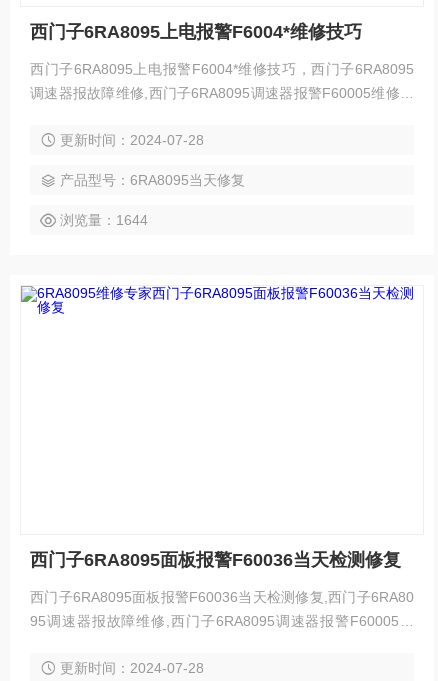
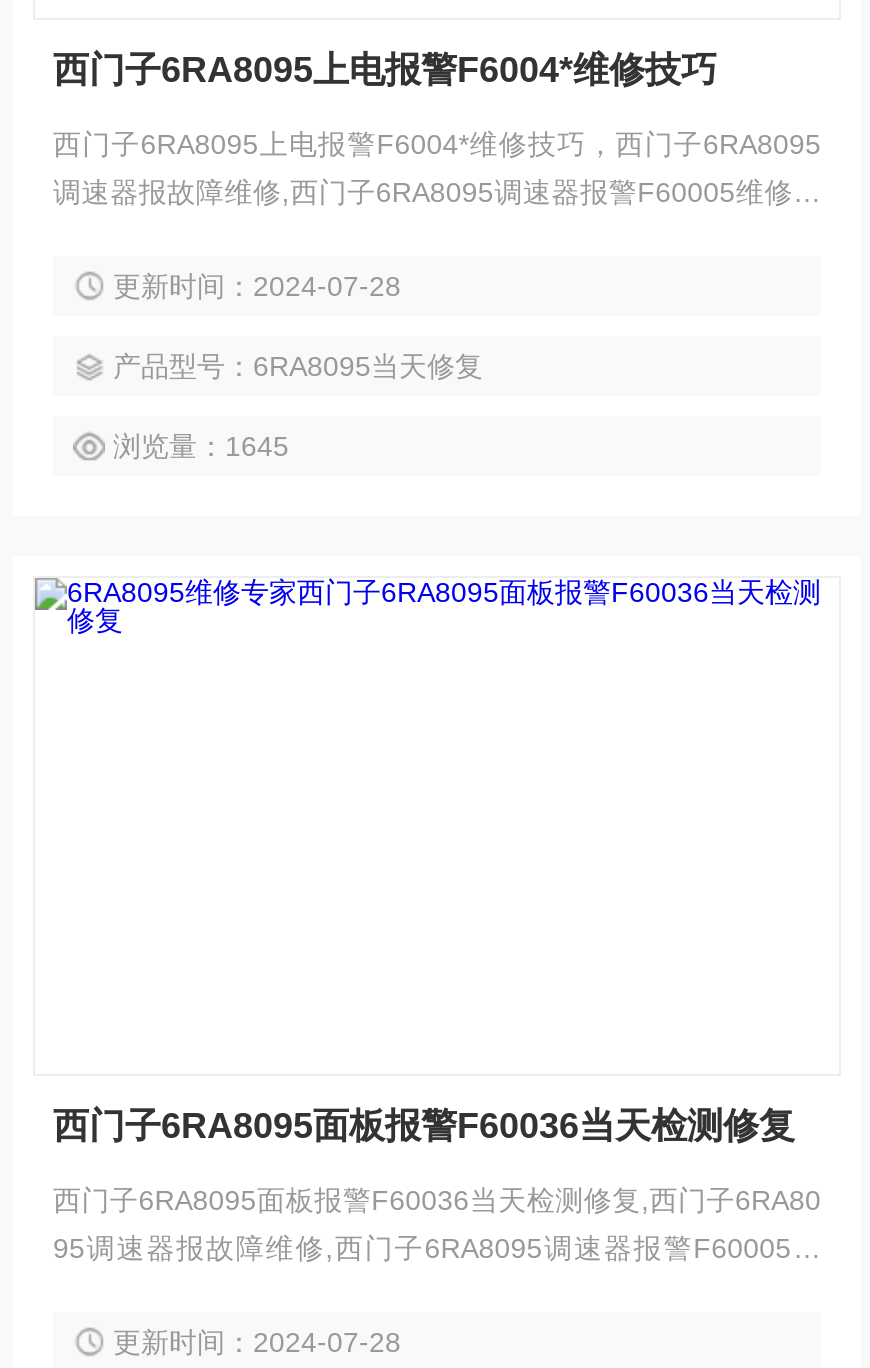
- 浏览量：1644
+ 浏览量：1645
